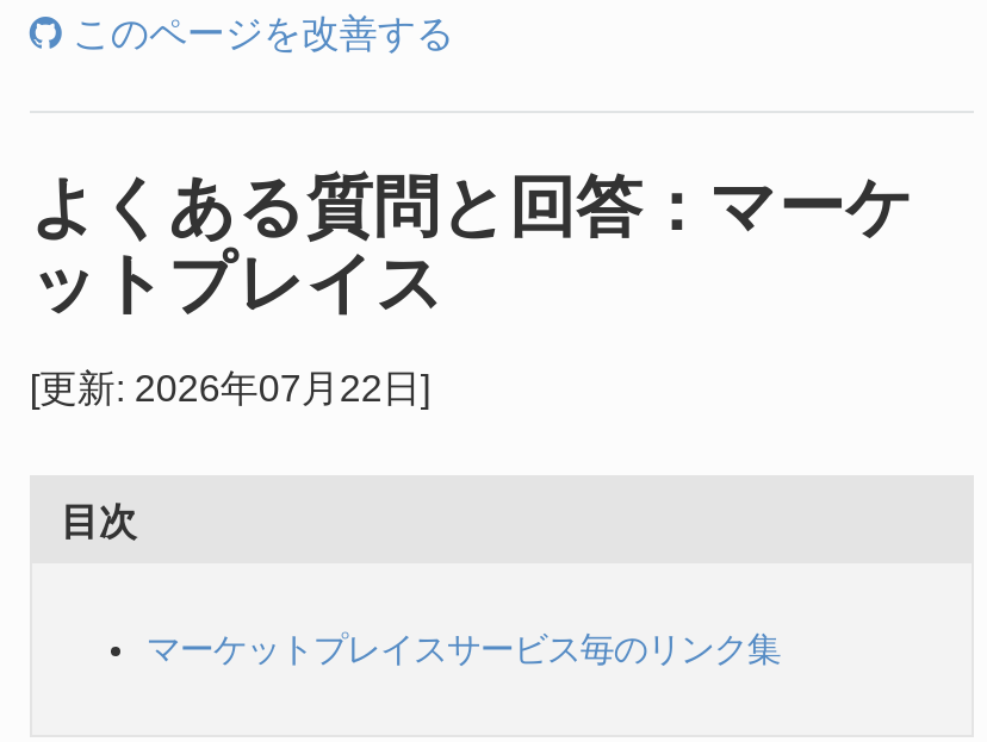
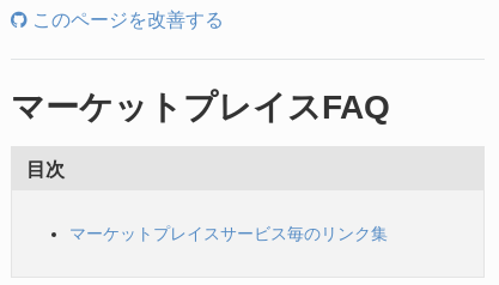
- よくある質問と回答：マーケ
- ットプレイス
- [更新: 2026年07月22日]
+ マーケットプレイスFAQ
